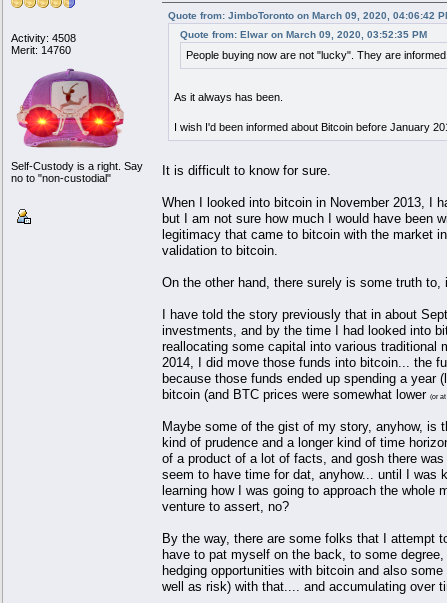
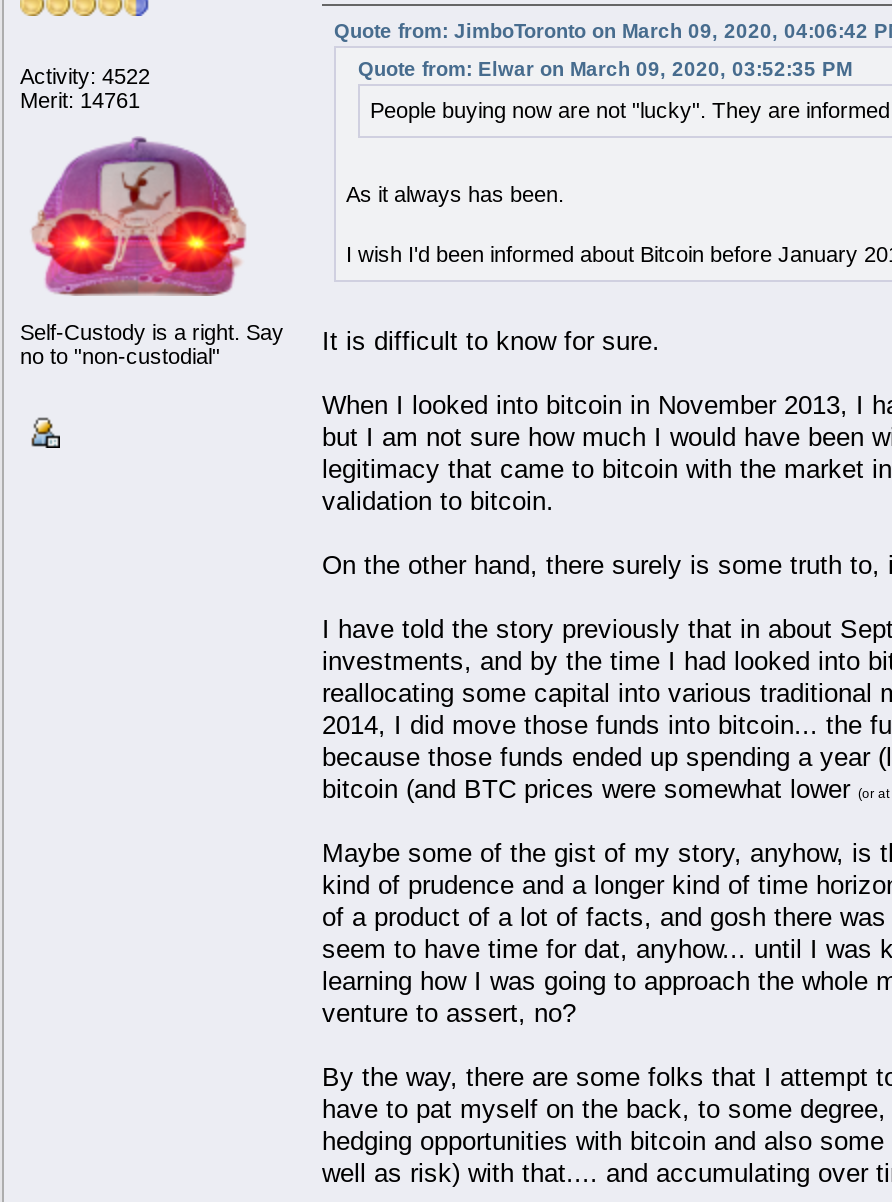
- Activity: 4508
+ Activity: 4522

- Merit: 14760
+ Merit: 14761
